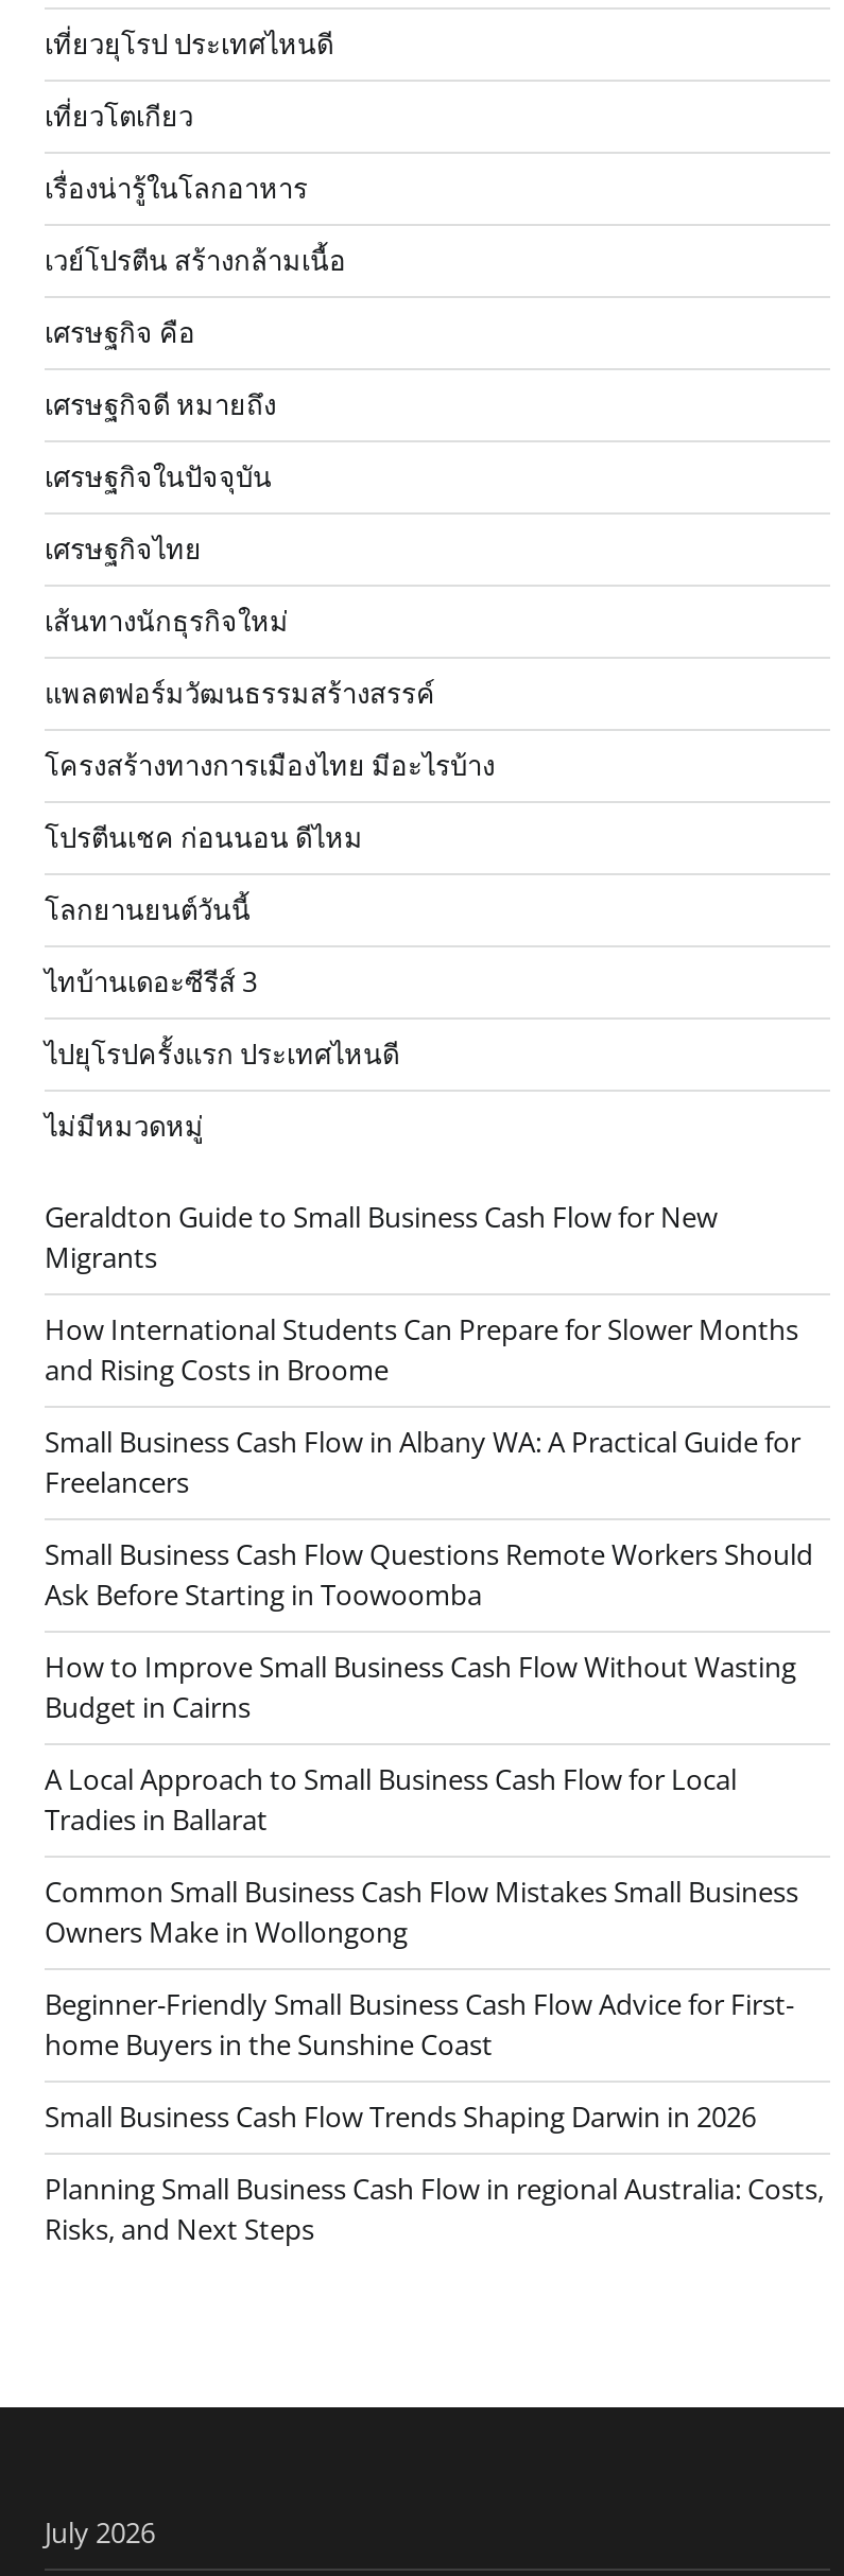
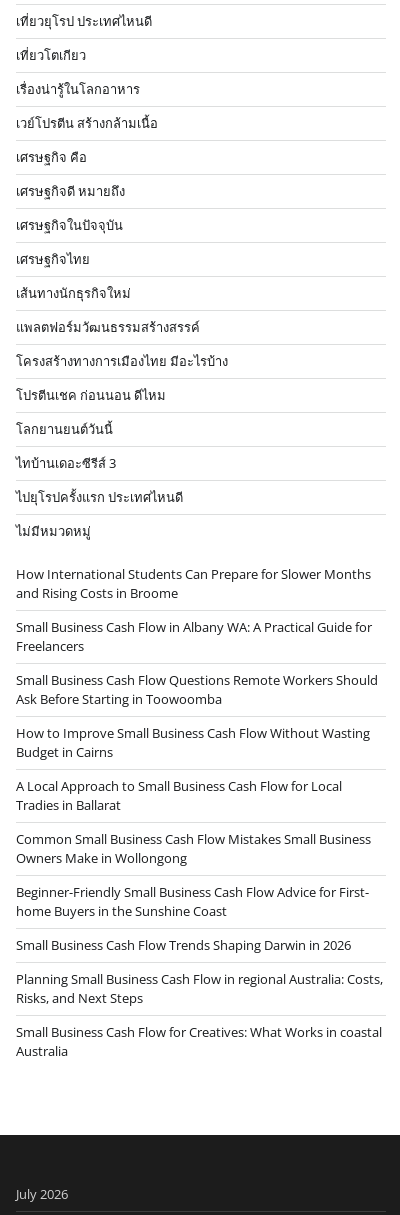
- Geraldton Guide to Small Business Cash Flow for New
- Migrants

moved up: How International Students Can Prepare for Slower Months | and Rising Costs in Broome | Small Business Cash Flow in Albany WA: A Practical Guide for | ... | Planning Small Business Cash Flow in regional Australia: Costs, | Risks, and Next Steps

+ Small Business Cash Flow for Creatives: What Works in coastal
+ Australia
